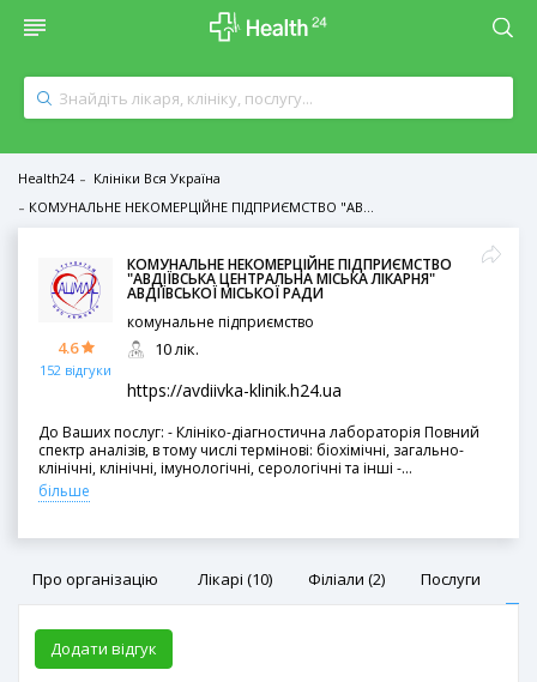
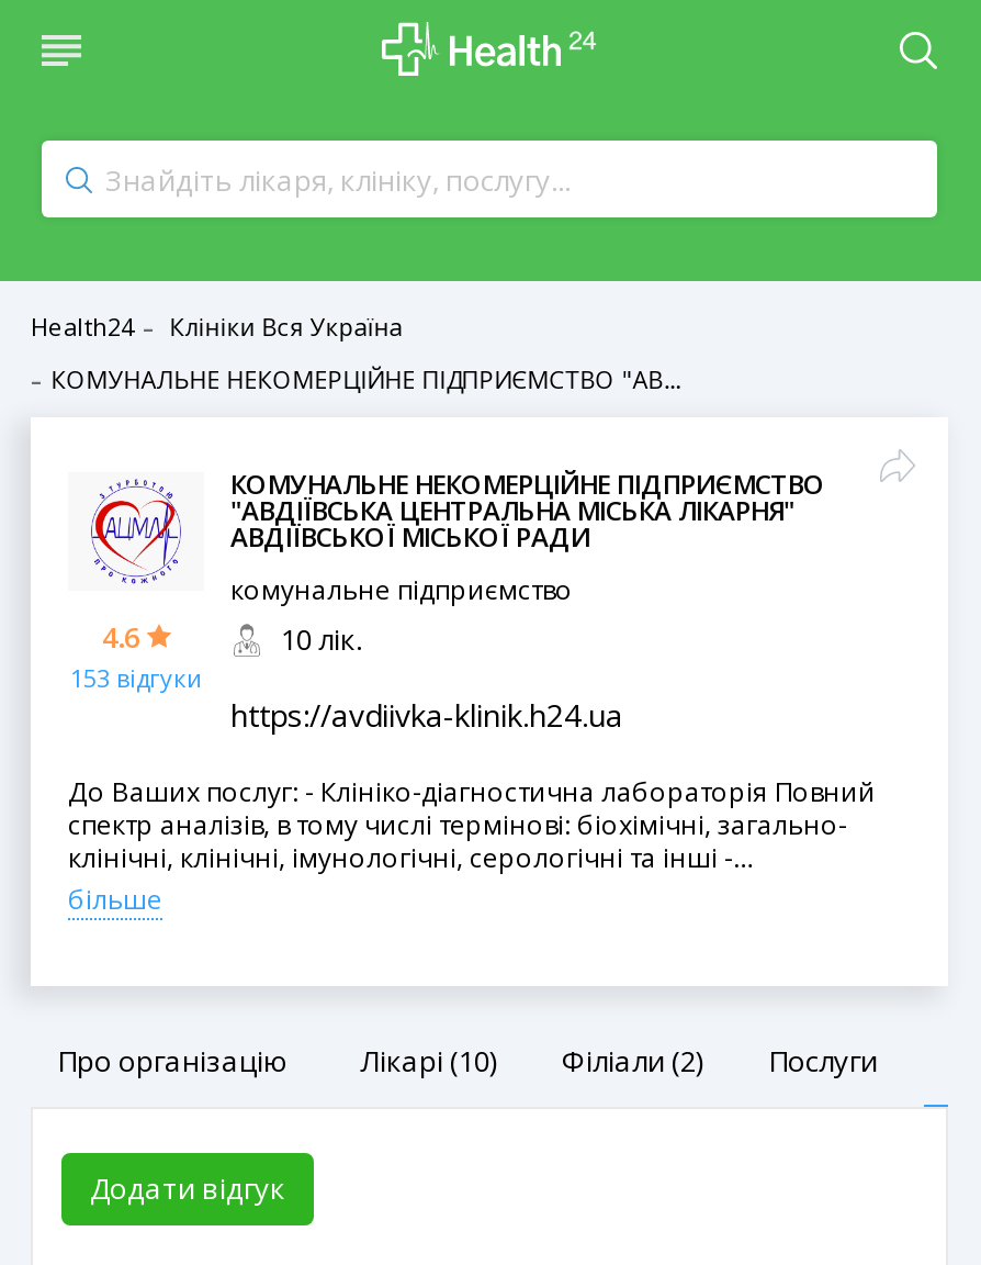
- 152 відгуки
+ 153 відгуки
